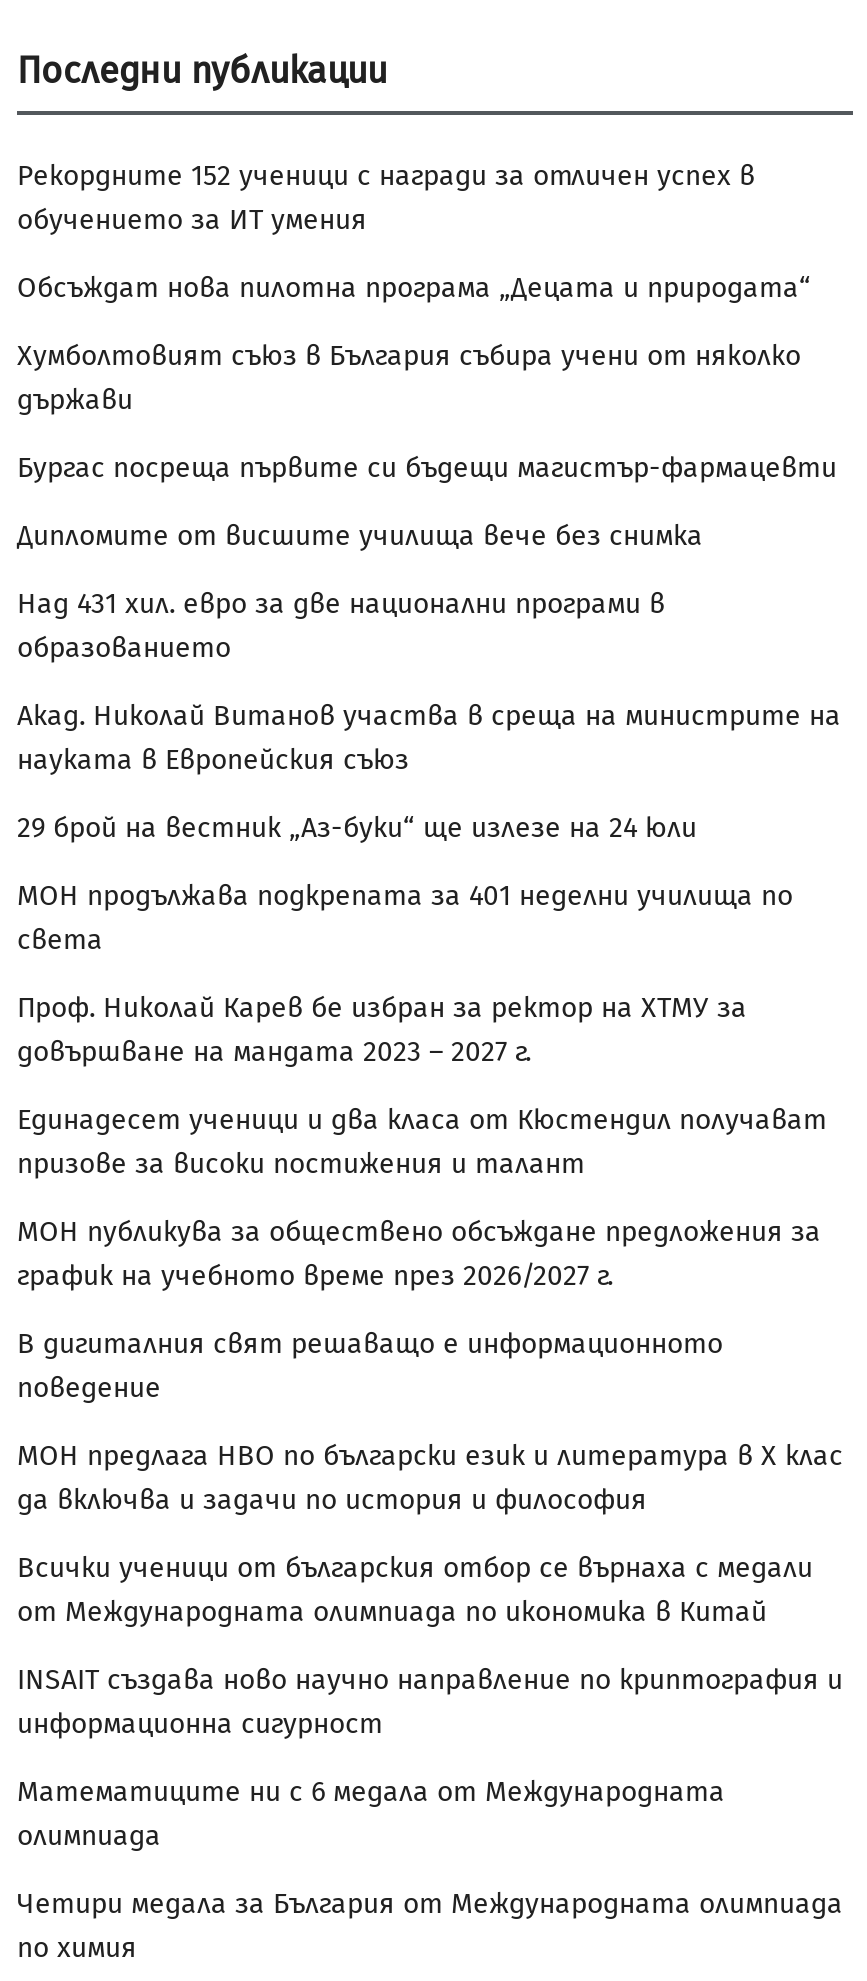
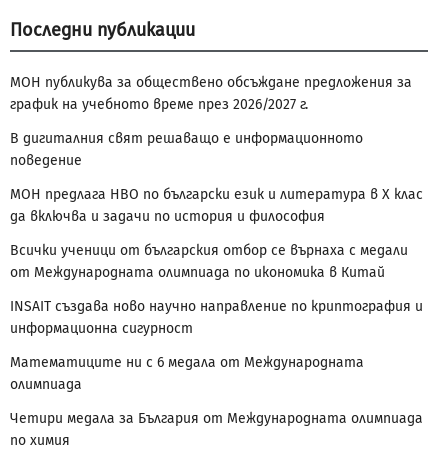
- Рекордните 152 ученици с награди за отличен успех в
- обучението за ИТ умения
- Обсъждат нова пилотна програма „Децата и природата“
- Хумболтовият съюз в България събира учени от няколко
- държави
- Бургас посреща първите си бъдещи магистър-фармацевти
- Дипломите от висшите училища вече без снимка
- Над 431 хил. евро за две национални програми в
- образованието
- Акад. Николай Витанов участва в среща на министрите на
- науката в Европейския съюз
- 29 брой на вестник „Аз-буки“ ще излезе на 24 юли
- МОН продължава подкрепата за 401 неделни училища по
- света
- Проф. Николай Карев бе избран за ректор на ХТМУ за
- довършване на мандата 2023 – 2027 г.
- Единадесет ученици и два класа от Кюстендил получават
- призове за високи постижения и талант
